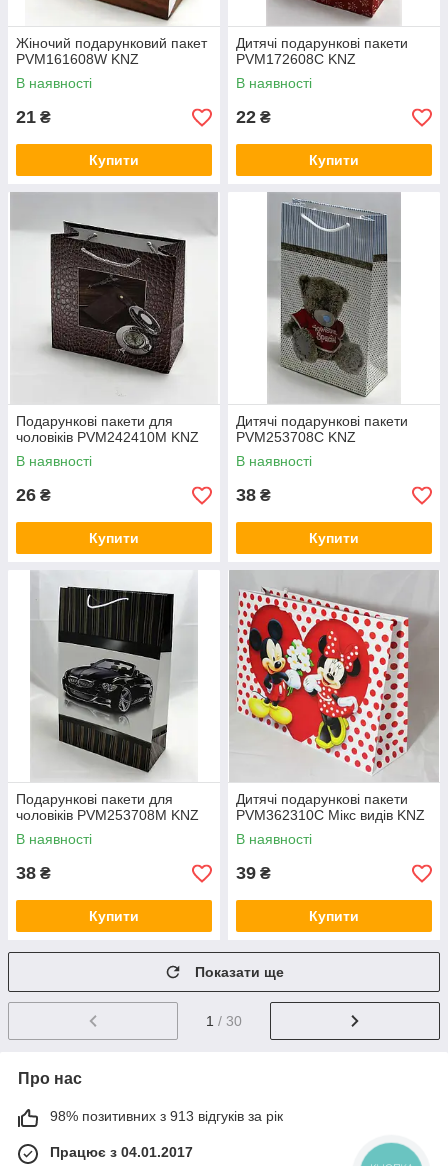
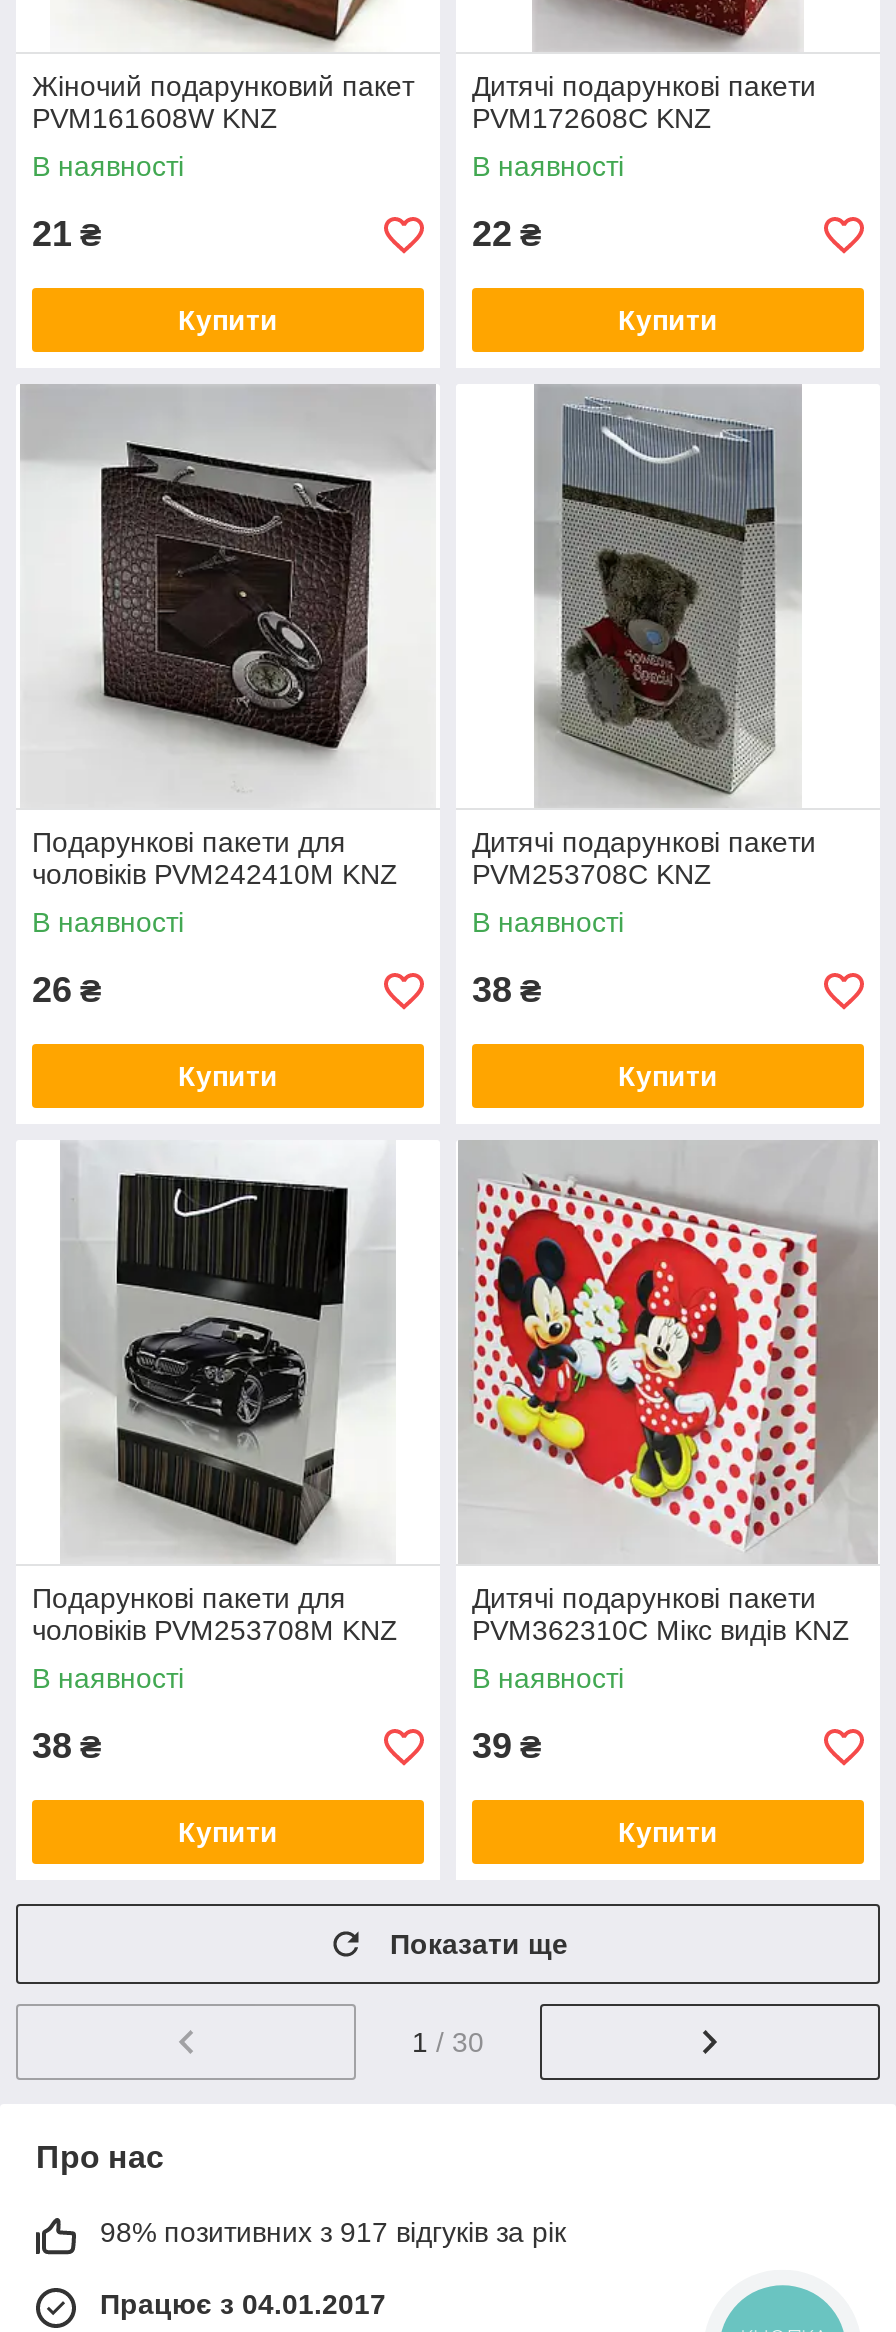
- 98% позитивних з 913 відгуків за рік
+ 98% позитивних з 917 відгуків за рік
